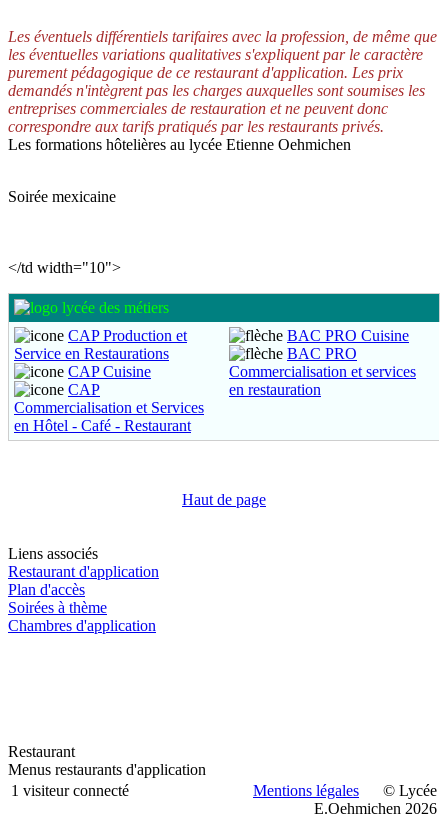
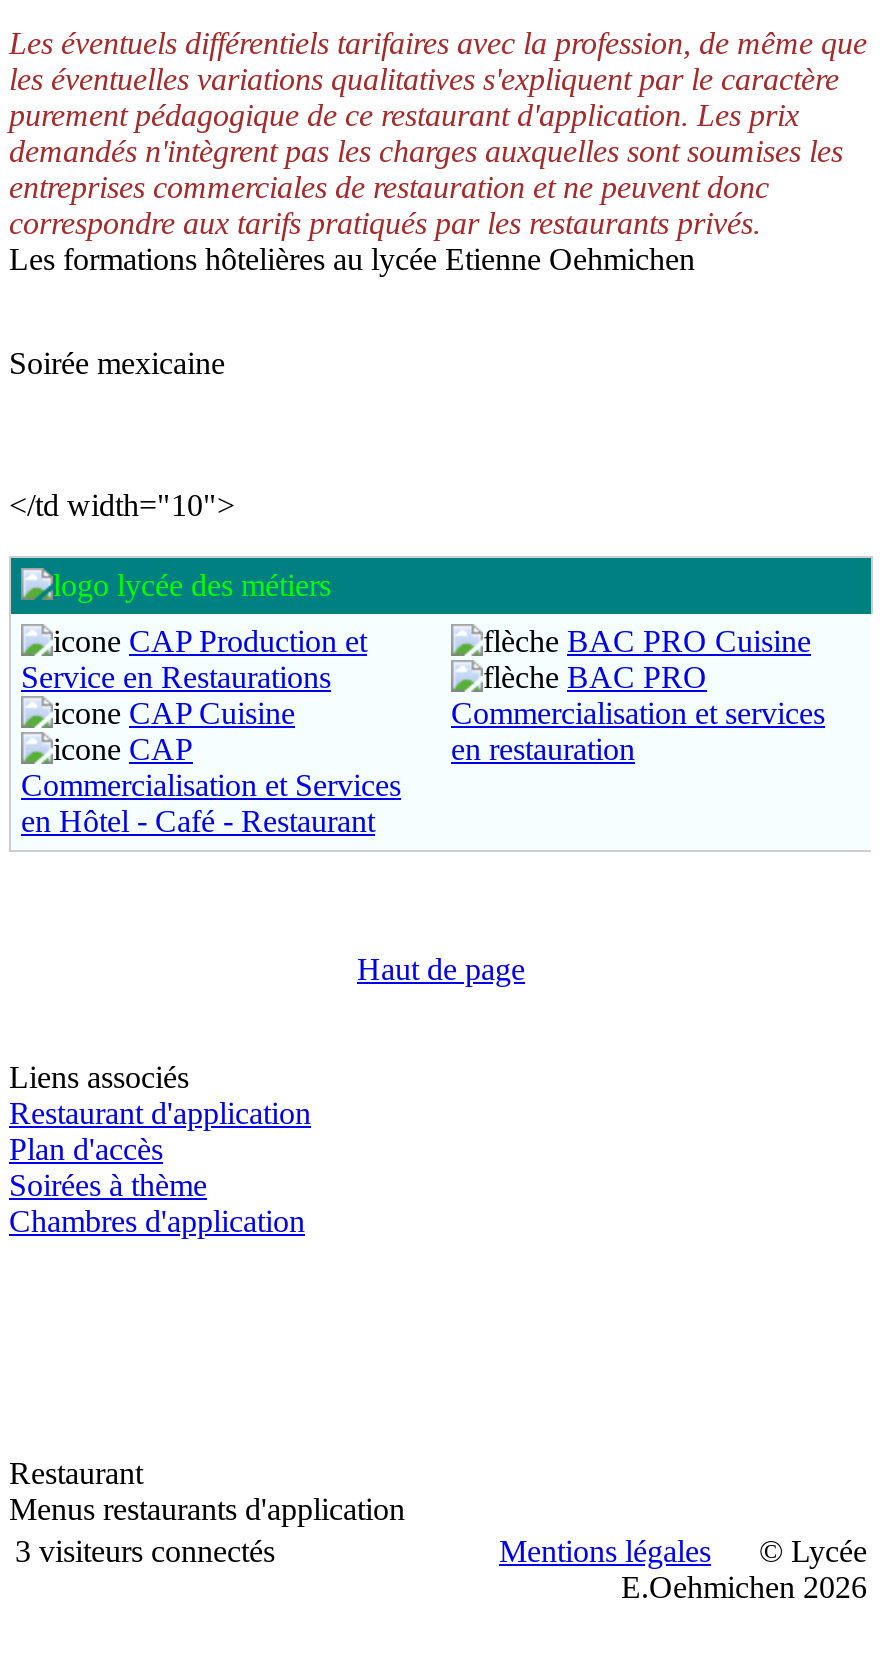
- 1 visiteur connecté
+ 3 visiteurs connectés
